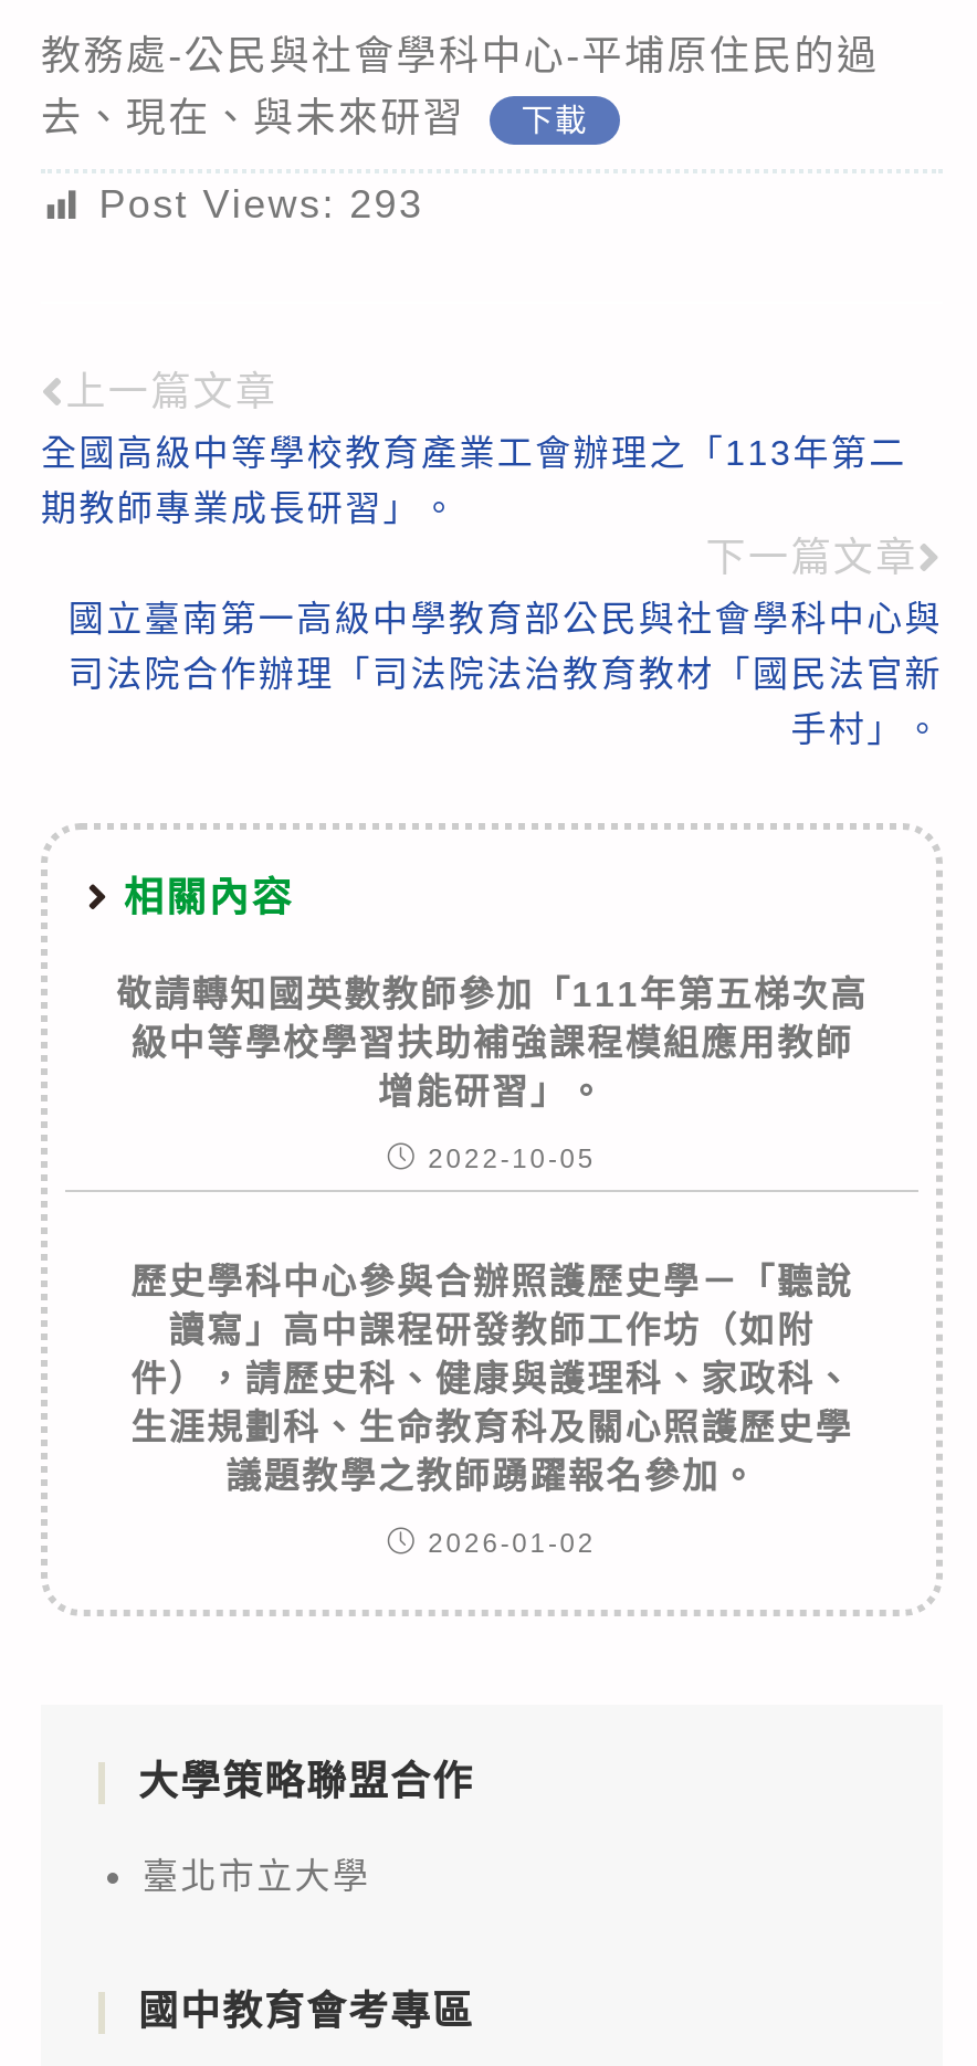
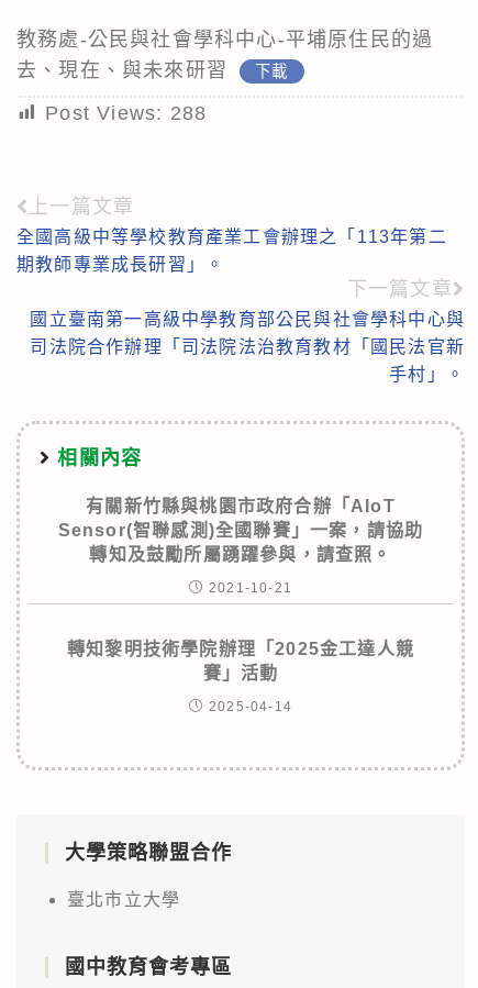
- Post Views: 293
+ Post Views: 288

- 敬請轉知國英數教師參加「111年第五梯次高
- 級中等學校學習扶助補強課程模組應用教師
- 增能研習」。
+ 有關新竹縣與桃園市政府合辦「AIoT
+ Sensor(智聯感測)全國聯賽」一案，請協助
+ 轉知及鼓勵所屬踴躍參與，請查照。

- 2022-10-05
+ 2021-10-21

- 歷史學科中心參與合辦照護歷史學－「聽說
- 讀寫」高中課程研發教師工作坊（如附
- 件），請歷史科、健康與護理科、家政科、
- 生涯規劃科、生命教育科及關心照護歷史學
- 議題教學之教師踴躍報名參加。
+ 轉知黎明技術學院辦理「2025金工達人競
+ 賽」活動

- 2026-01-02
+ 2025-04-14
